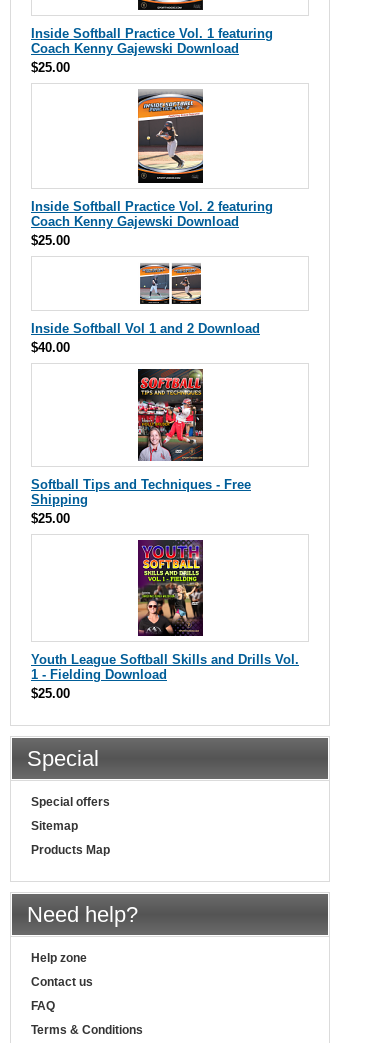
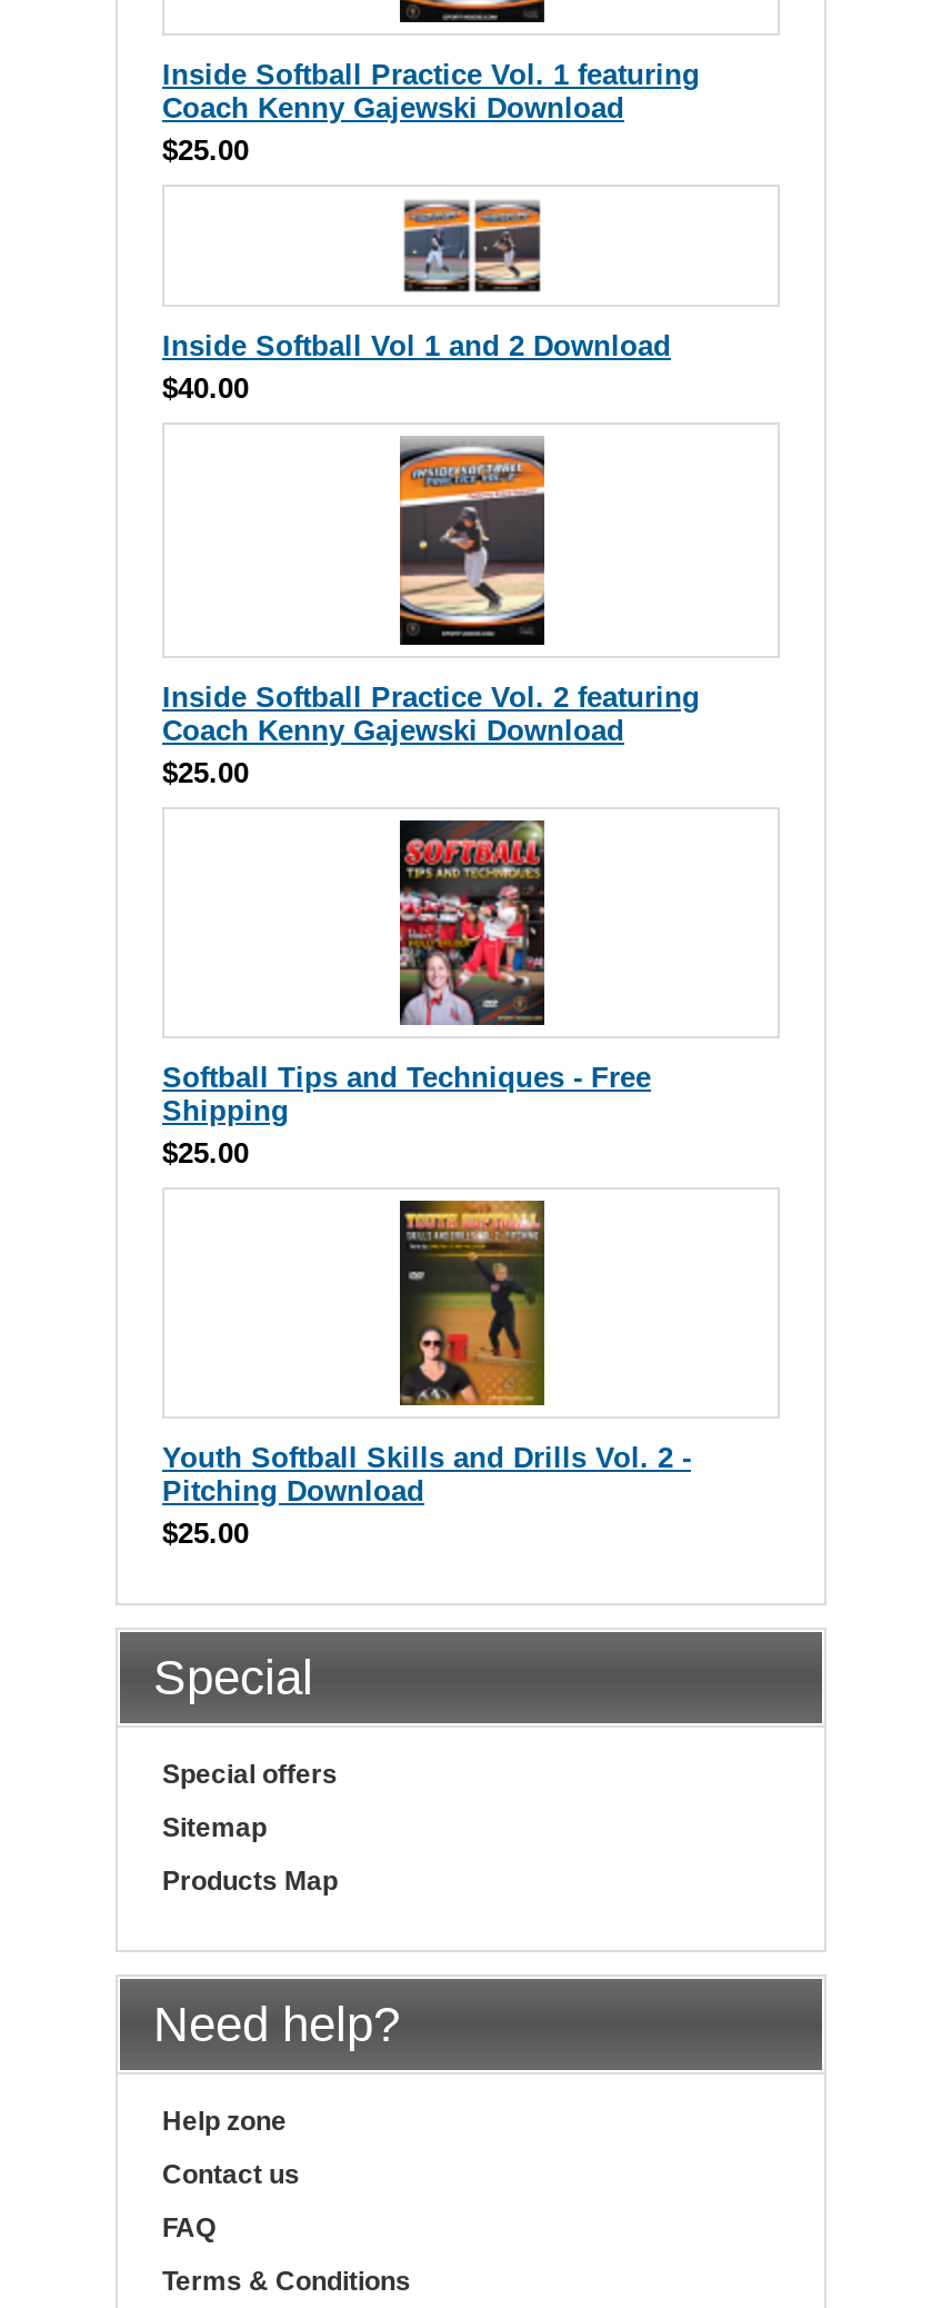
moved down: [image] | Inside Softball Practice Vol. 2 featuring | Coach Kenny Gajewski Download | $25.00

moved up: [image] | Inside Softball Vol 1 and 2 Download | $40.00

- [image]
- Youth League Softball Skills and Drills Vol.
- 1 - Fielding Download
+ [image]
+ Youth Softball Skills and Drills Vol. 2 -
+ Pitching Download
